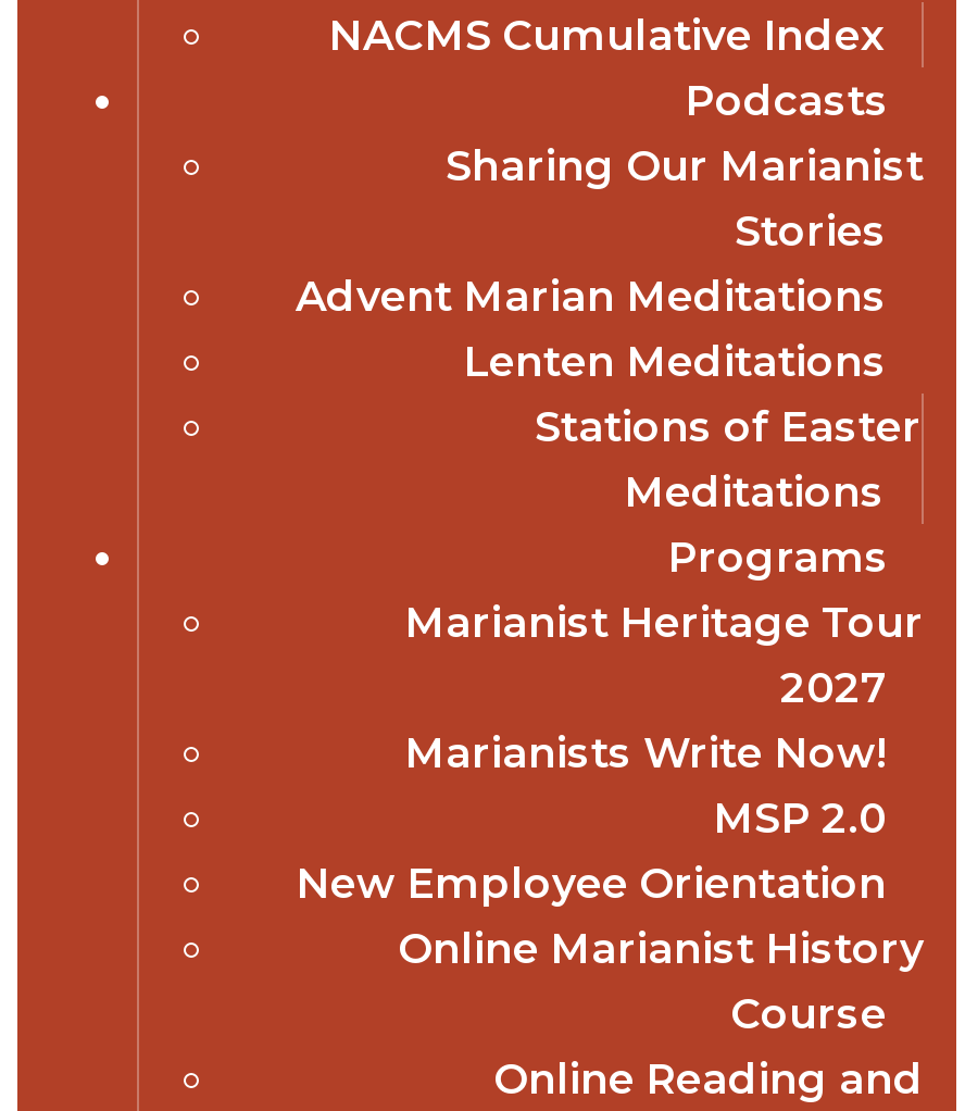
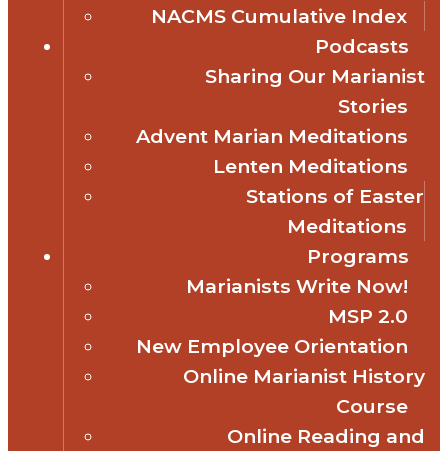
- Marianist Heritage Tour
- 2027
